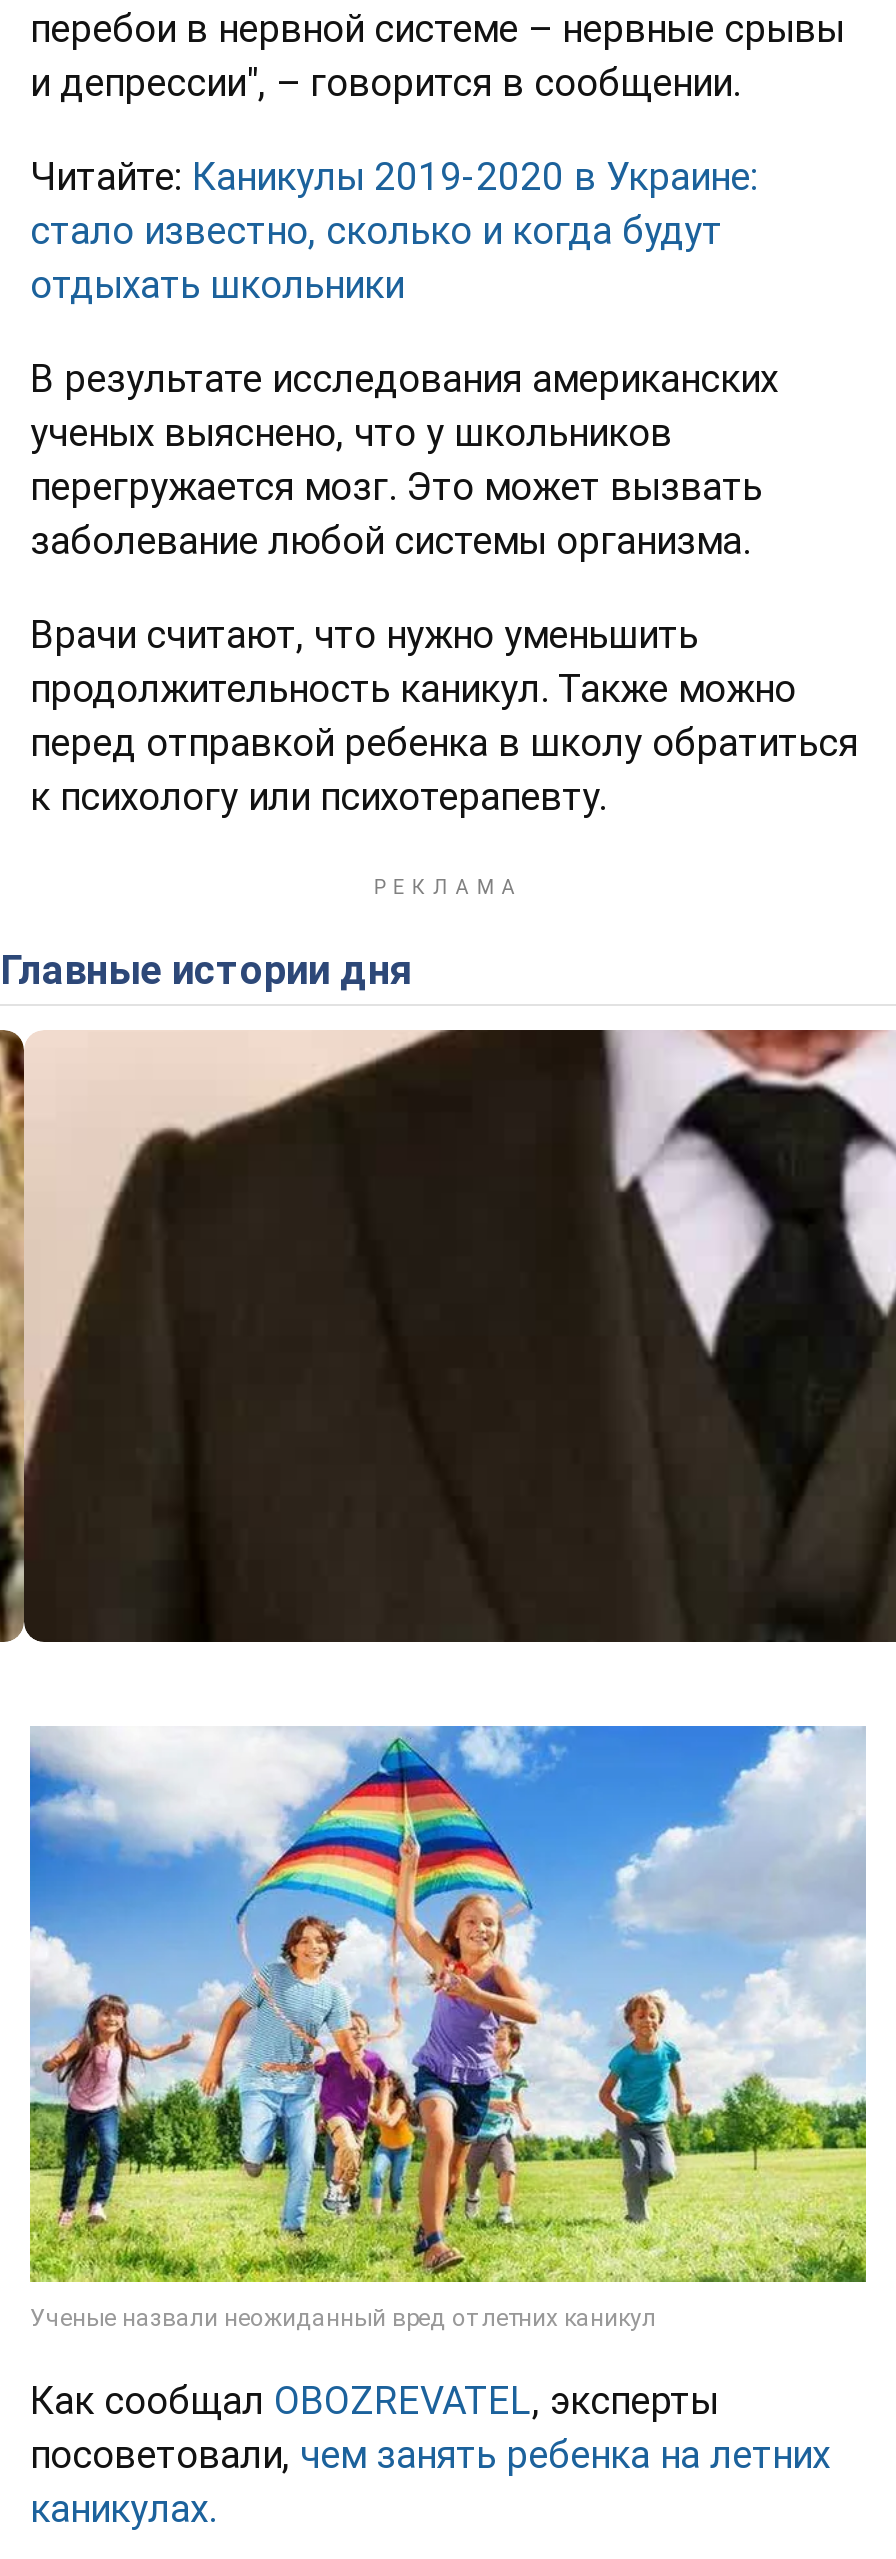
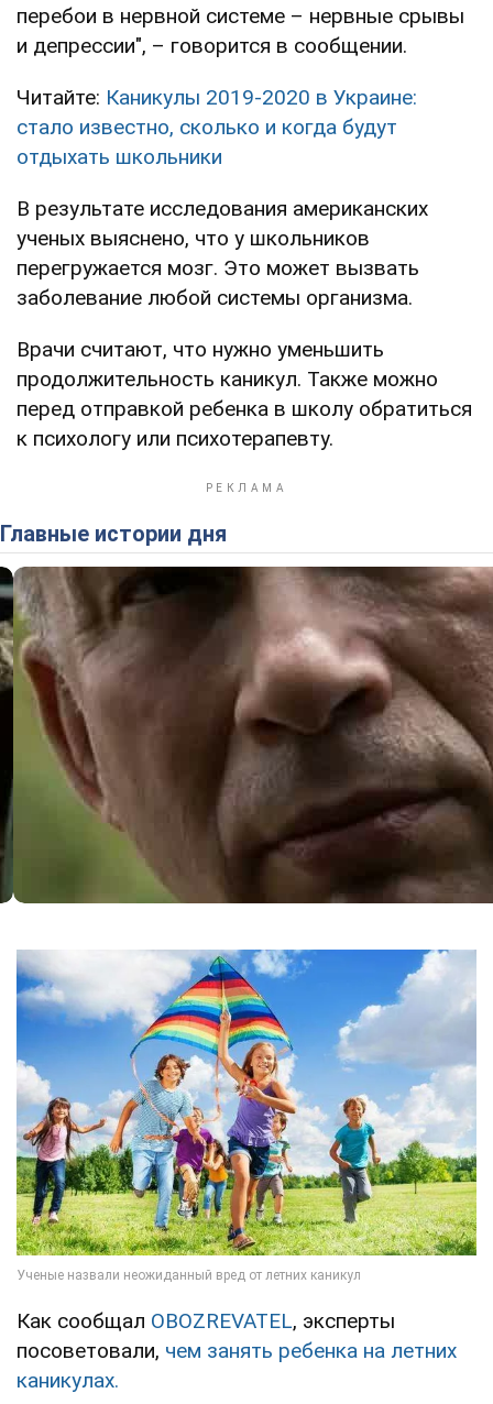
- [image]
+ [image]
